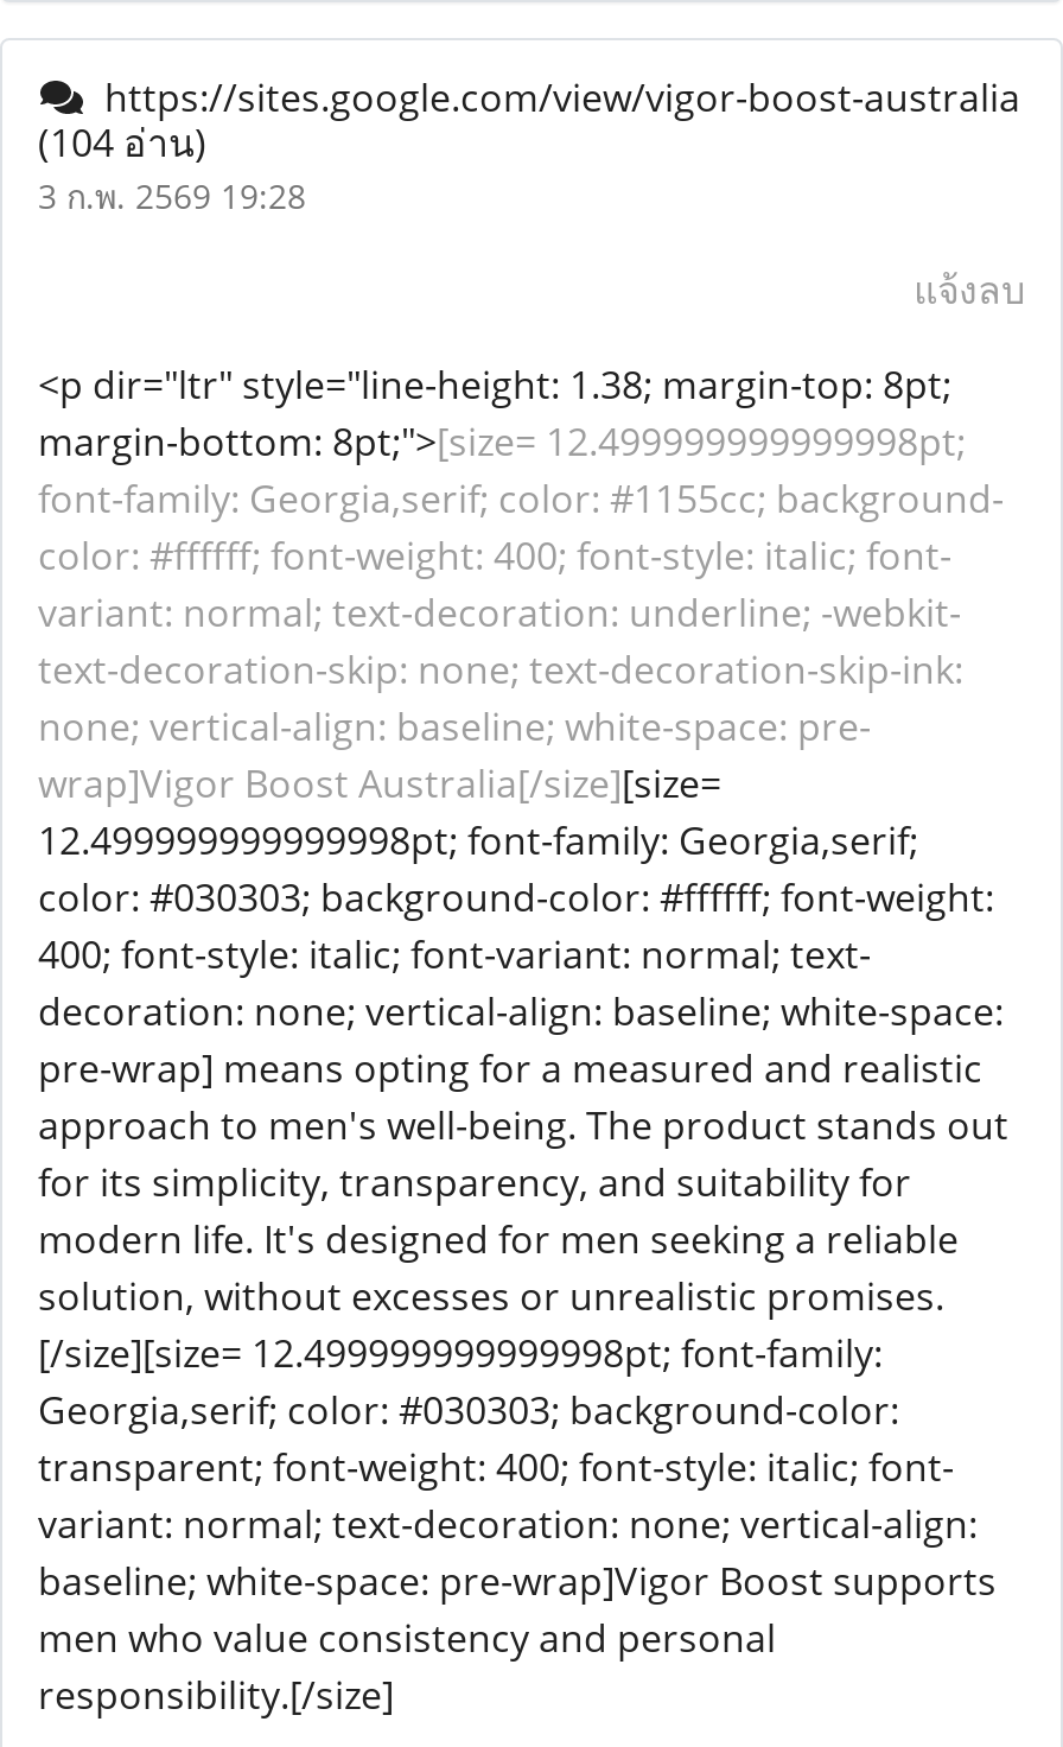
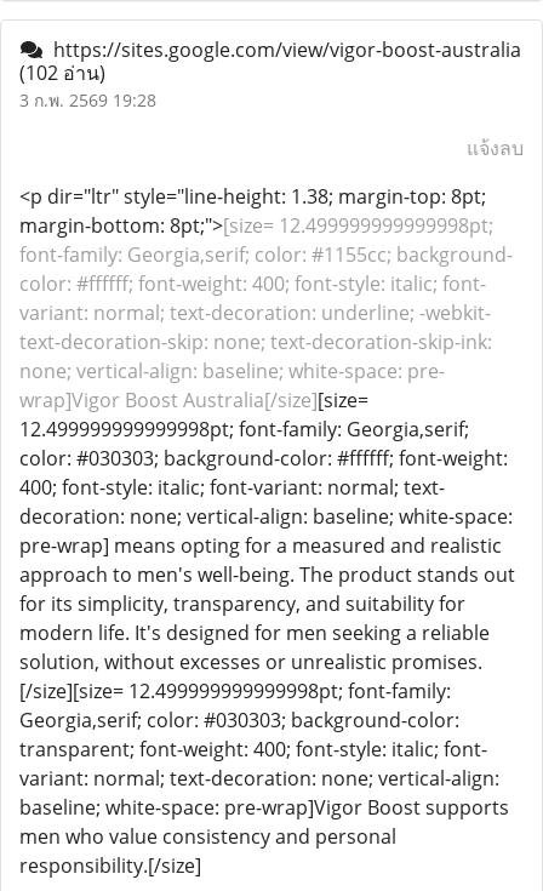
- (104 อ่าน)
+ (102 อ่าน)
